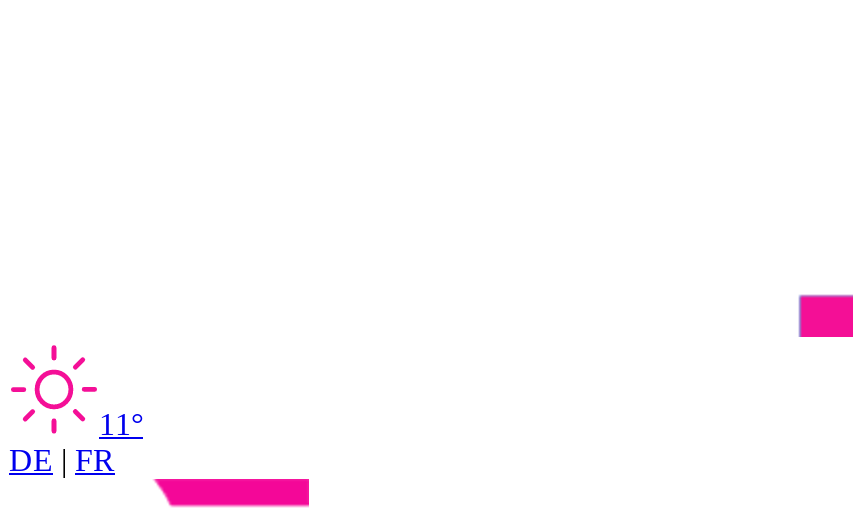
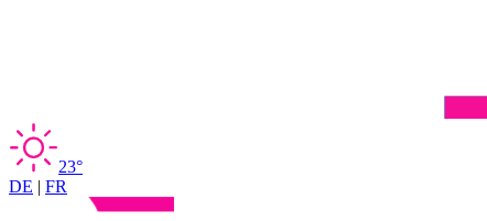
- 11°
+ 23°
